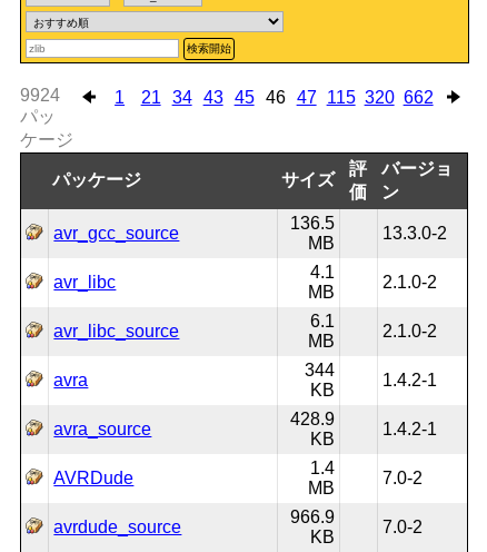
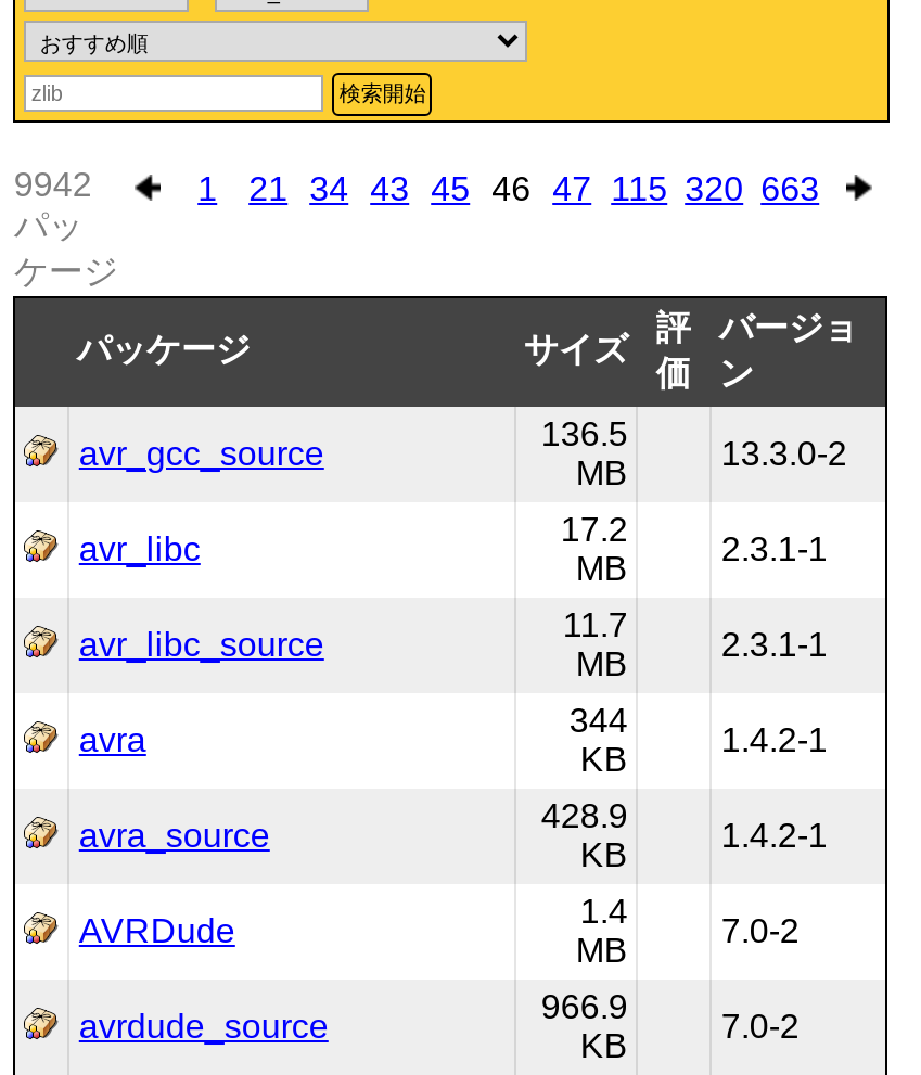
- 9924
+ 9942

- 1 21 34 43 45 46 47 115 320 662
+ 1 21 34 43 45 46 47 115 320 663

- 4.1
+ 17.2

- 2.1.0-2
+ 2.3.1-1

- 6.1
+ 11.7

- 2.1.0-2
+ 2.3.1-1
